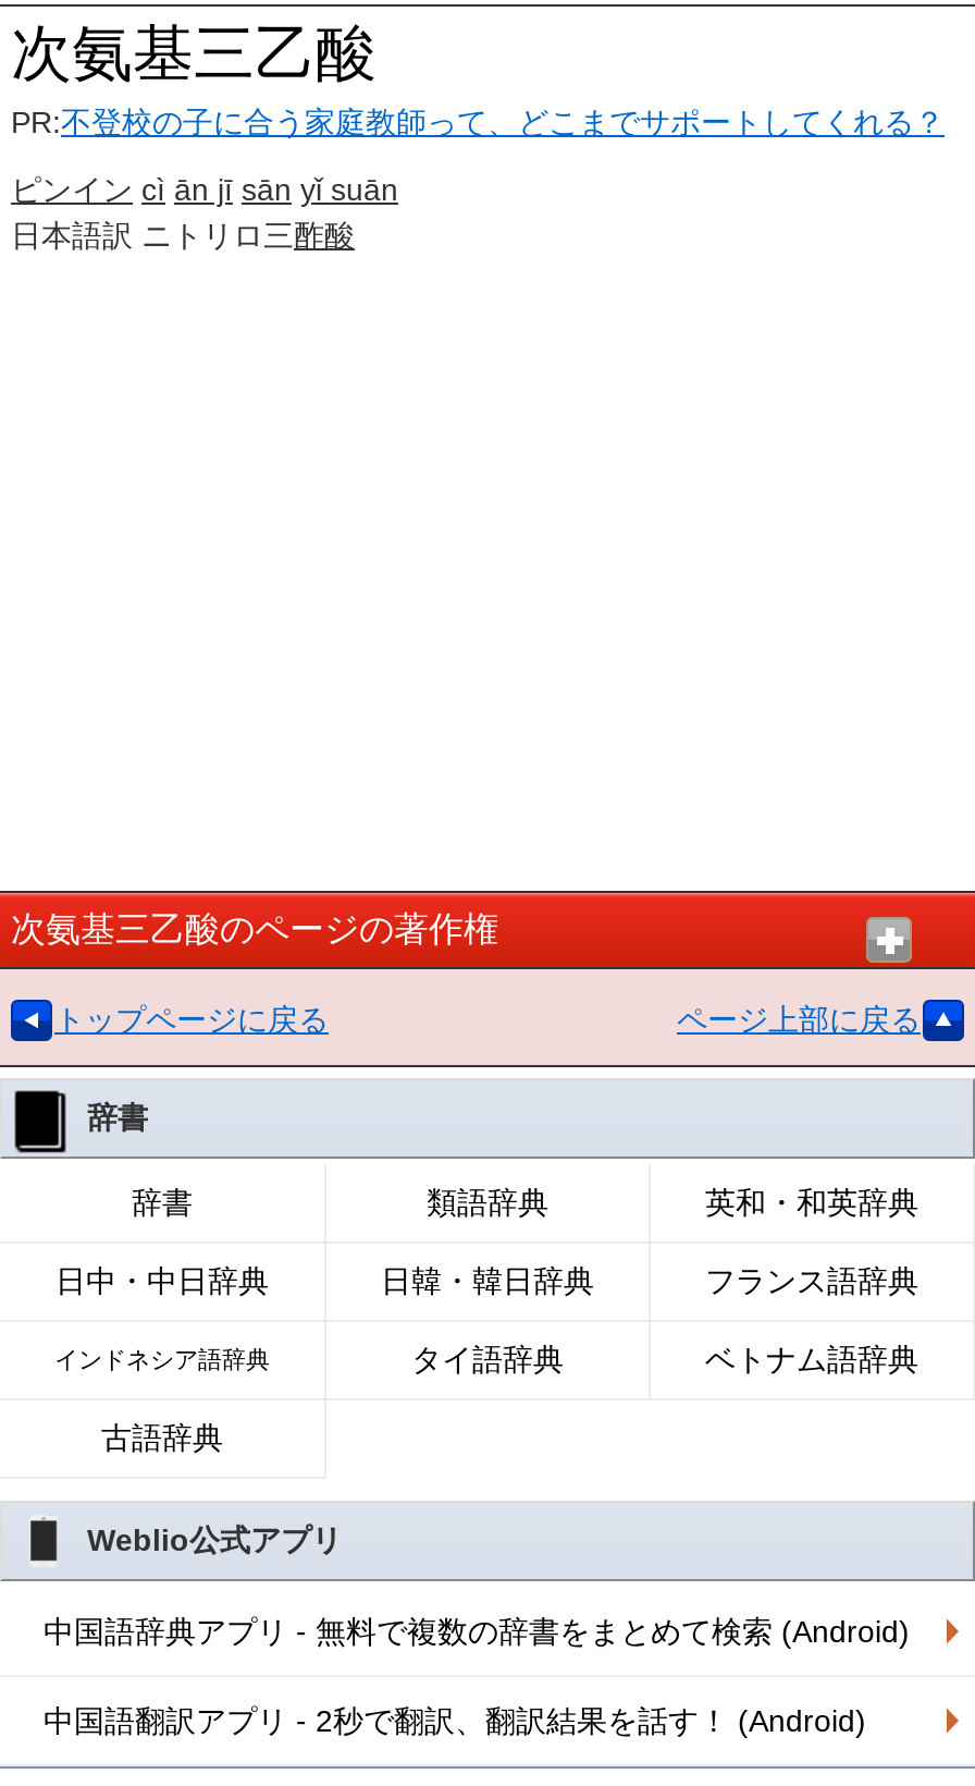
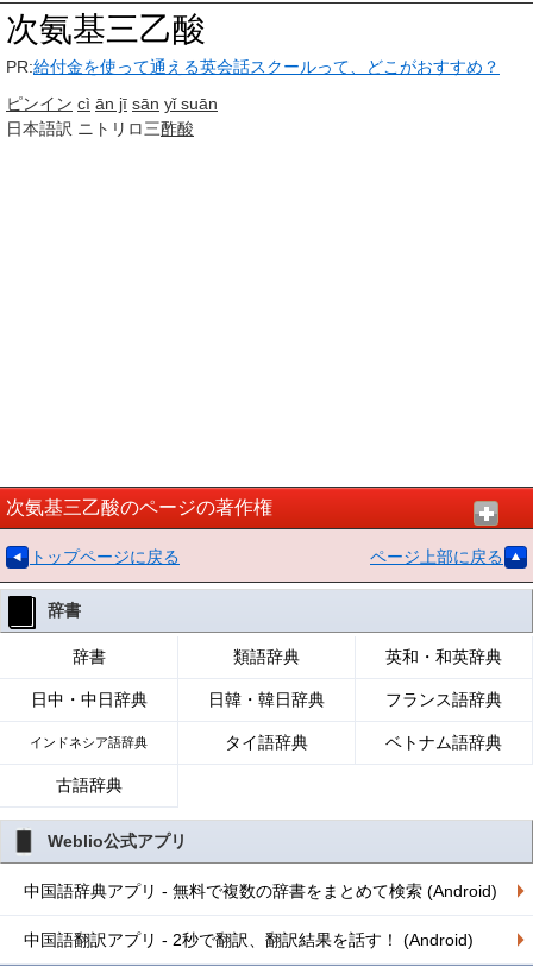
- PR:不登校の子に合う家庭教師って、どこまでサポートしてくれる？
+ PR:給付金を使って通える英会話スクールって、どこがおすすめ？
